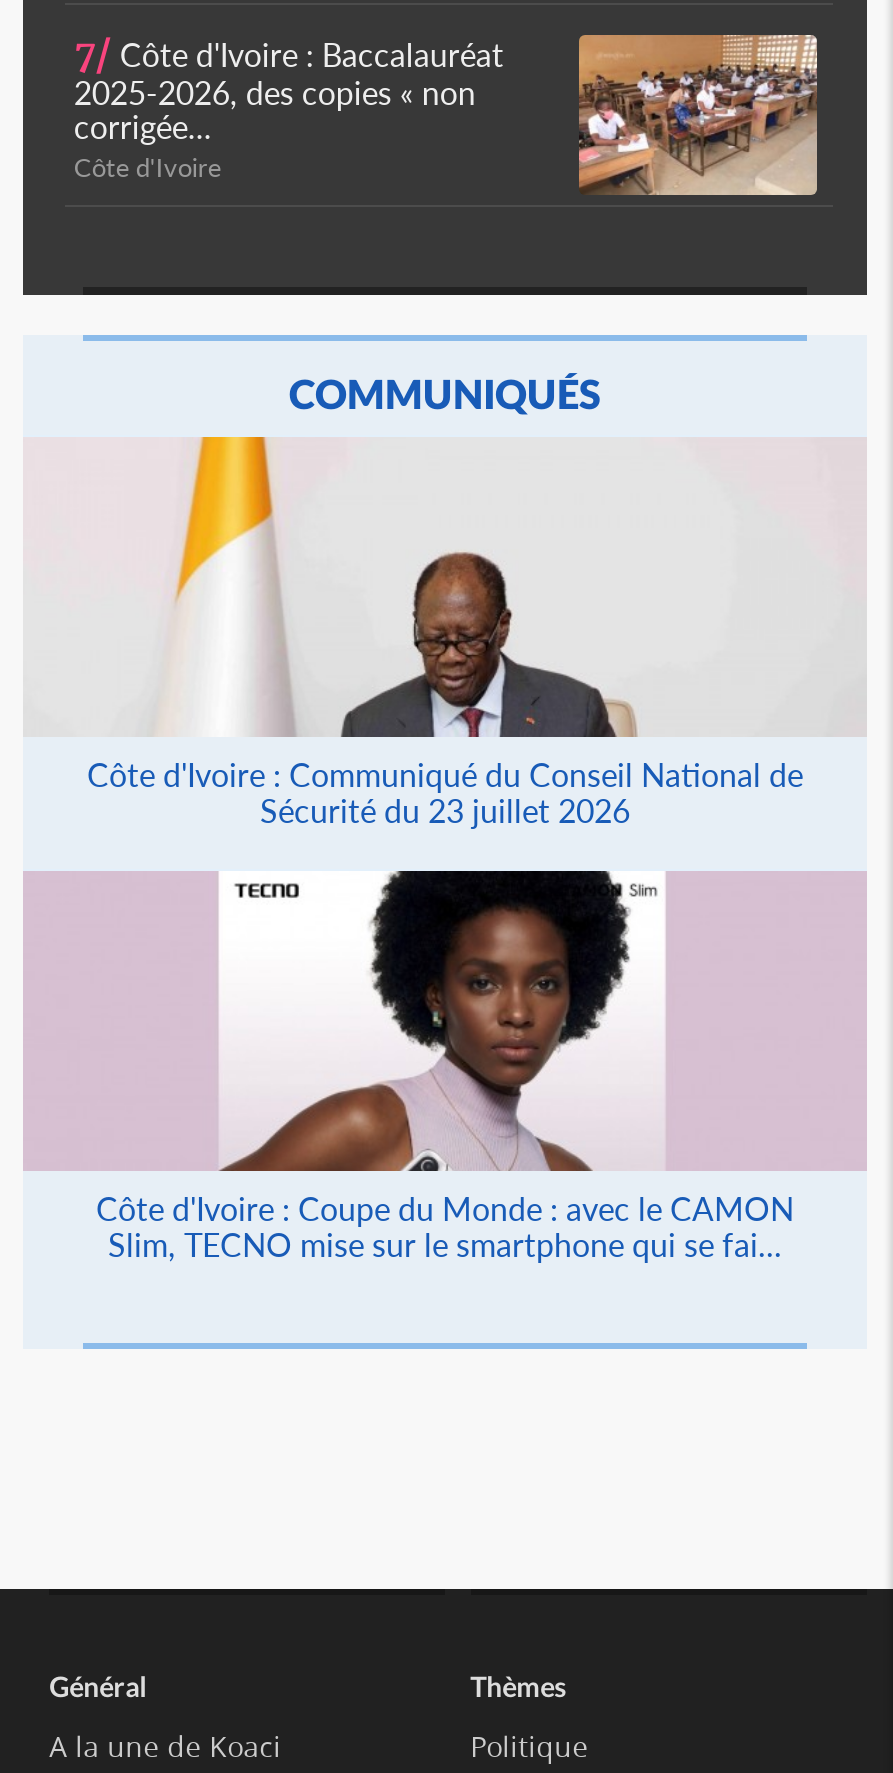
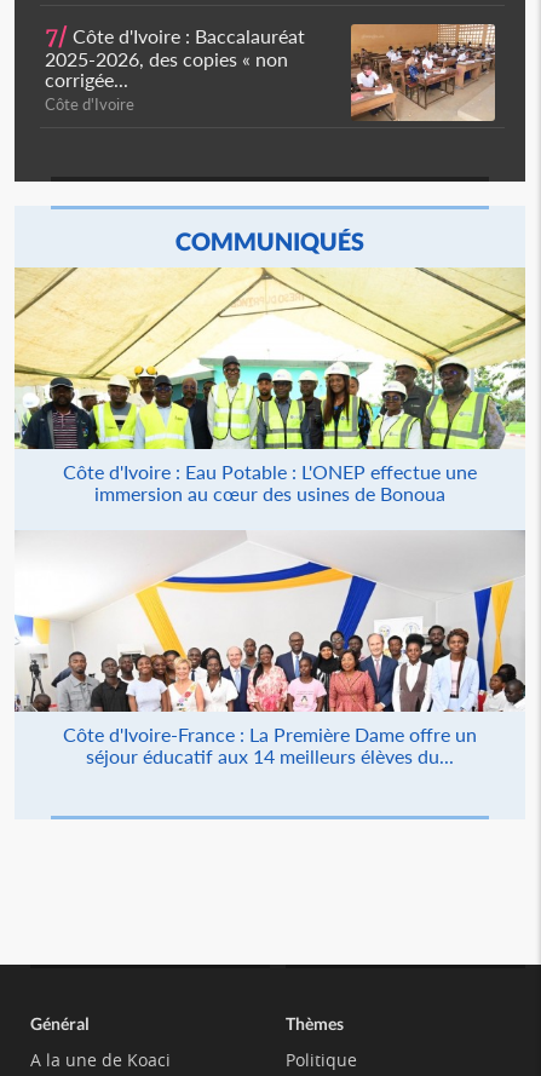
- [image]
- Côte d'Ivoire : Communiqué du Conseil National de
- Sécurité du 23 juillet 2026
+ [image]
+ Côte d'Ivoire : Eau Potable : L'ONEP effectue une
+ immersion au cœur des usines de Bonoua

- [image]
- Côte d'Ivoire : Coupe du Monde : avec le CAMON
- Slim, TECNO mise sur le smartphone qui se fai...
+ [image]
+ Côte d'Ivoire-France : La Première Dame offre un
+ séjour éducatif aux 14 meilleurs élèves du...
